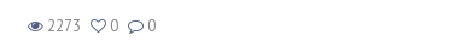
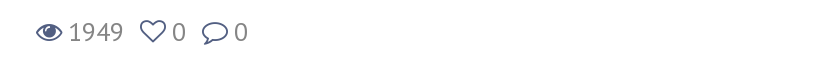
- 2273 0 0
+ 1949 0 0
